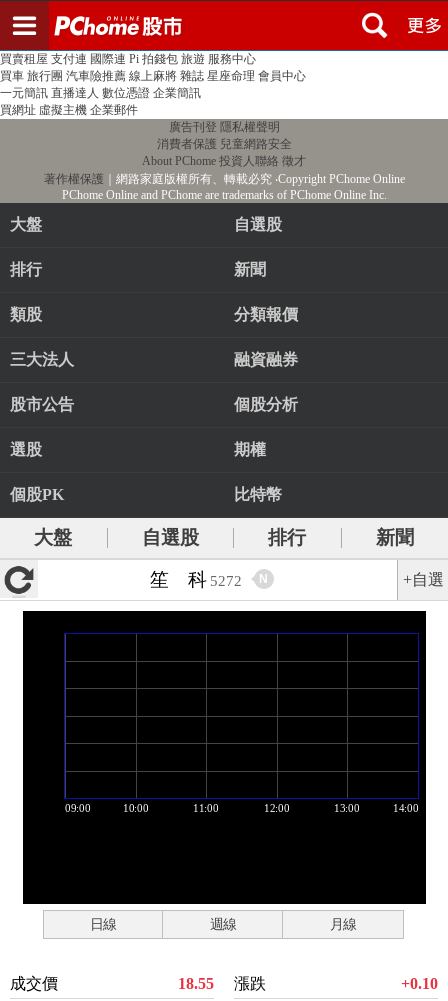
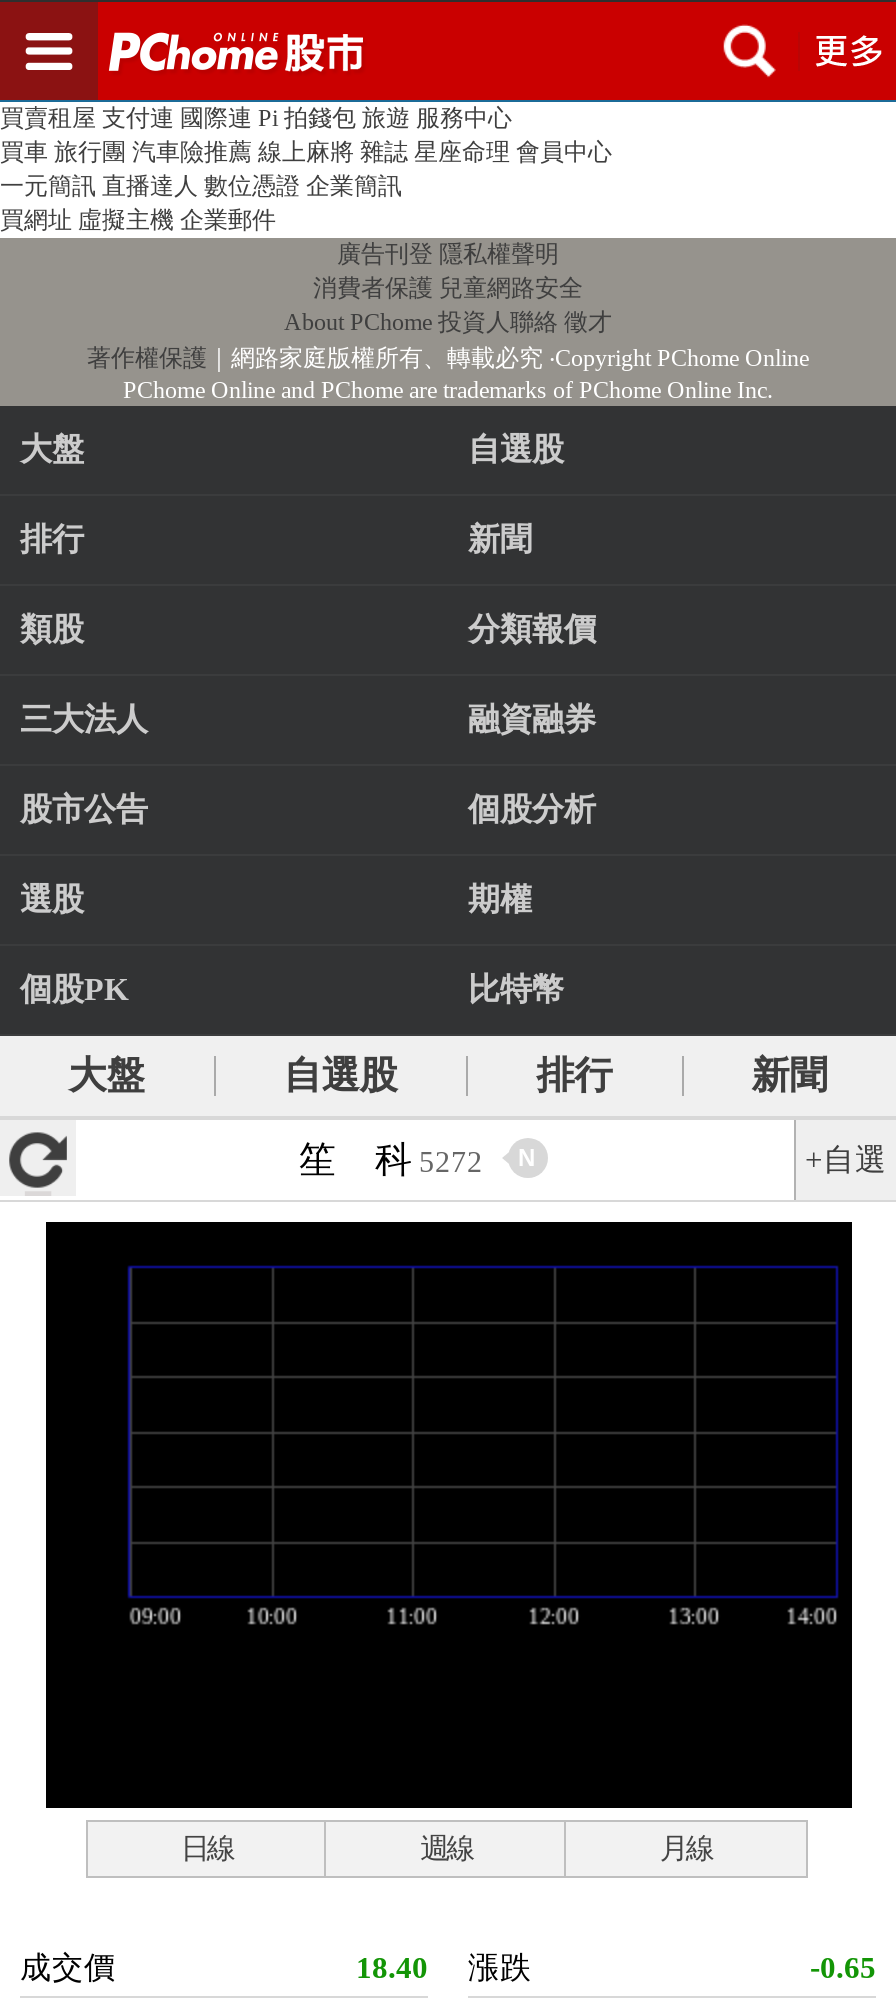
- 18.55 漲跌
+ 18.40 漲跌

- +0.10
+ -0.65
